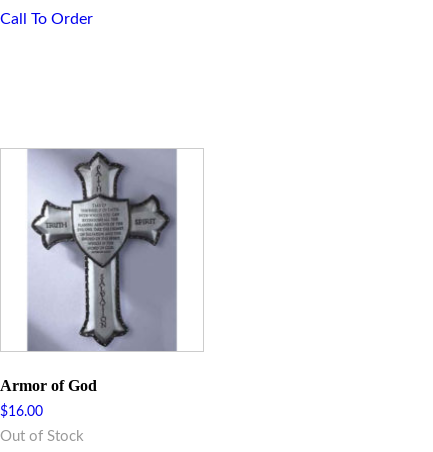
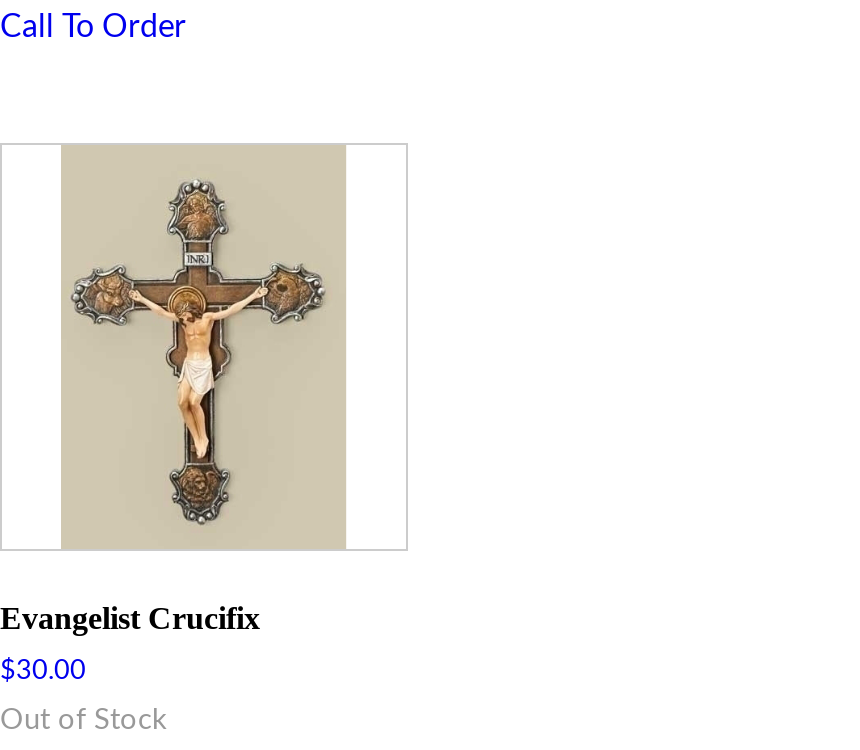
- [image]
- Armor of God
+ [image]
+ Evangelist Crucifix

- $16.00
+ $30.00
